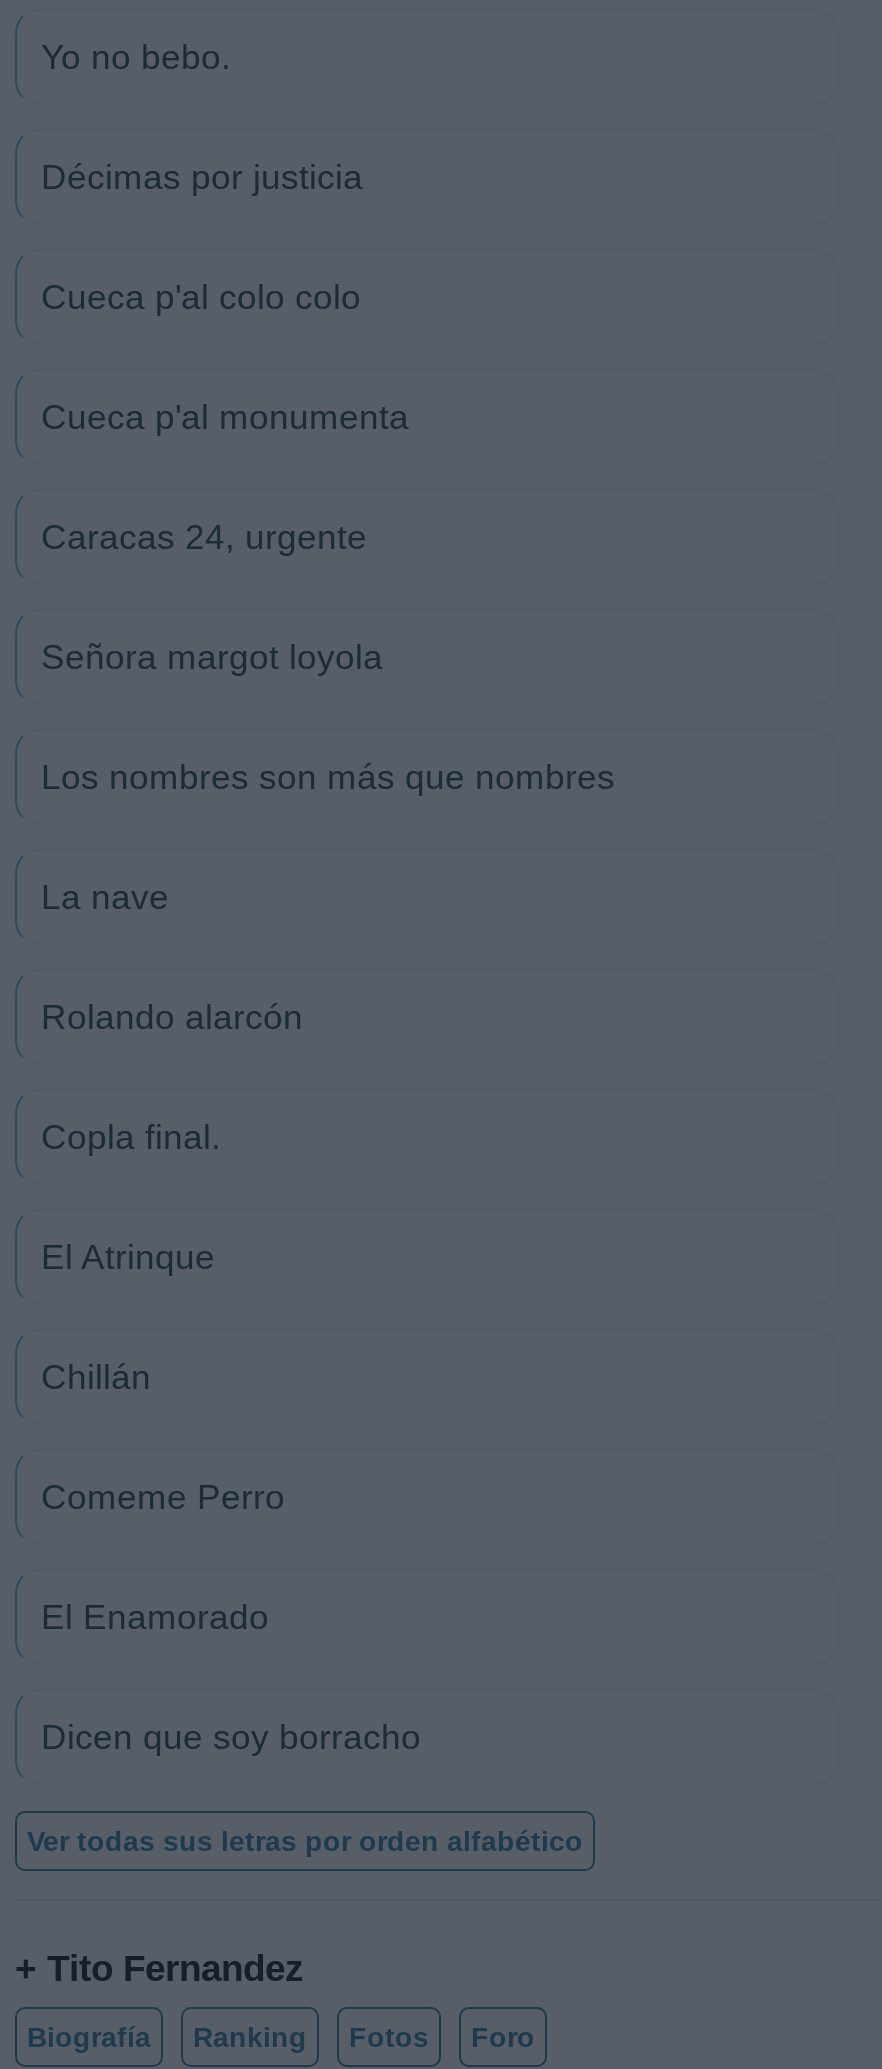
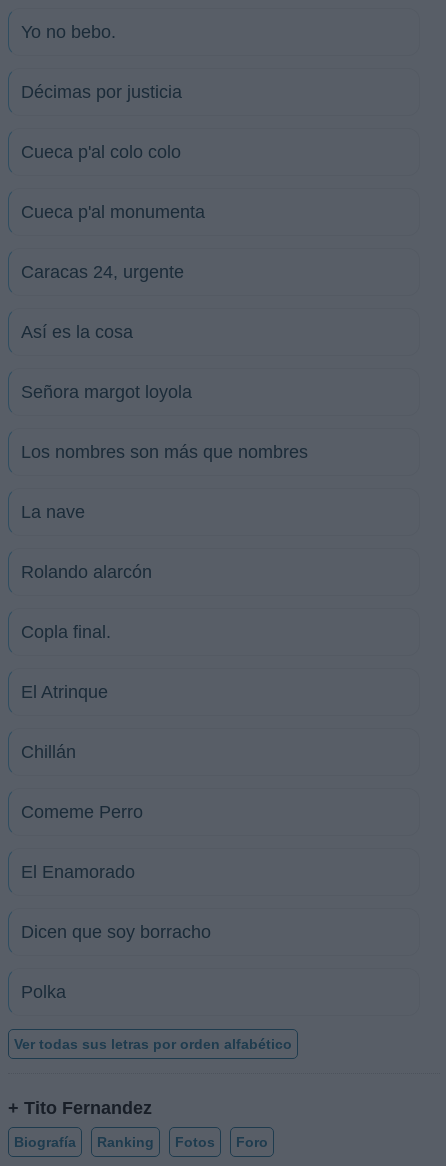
+ Así es la cosa

+ Polka
